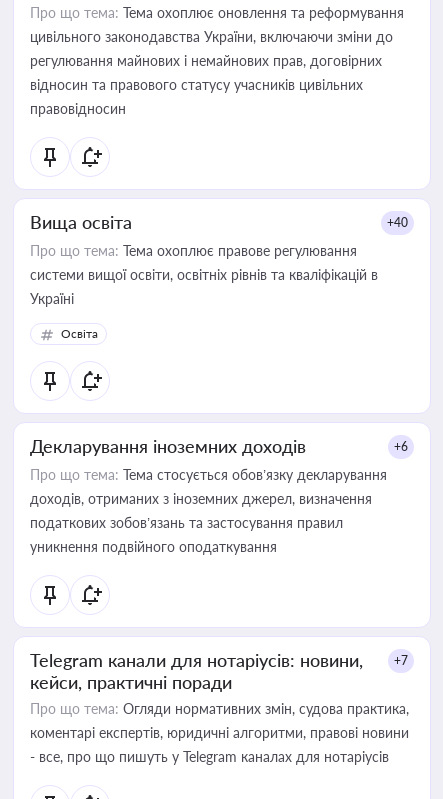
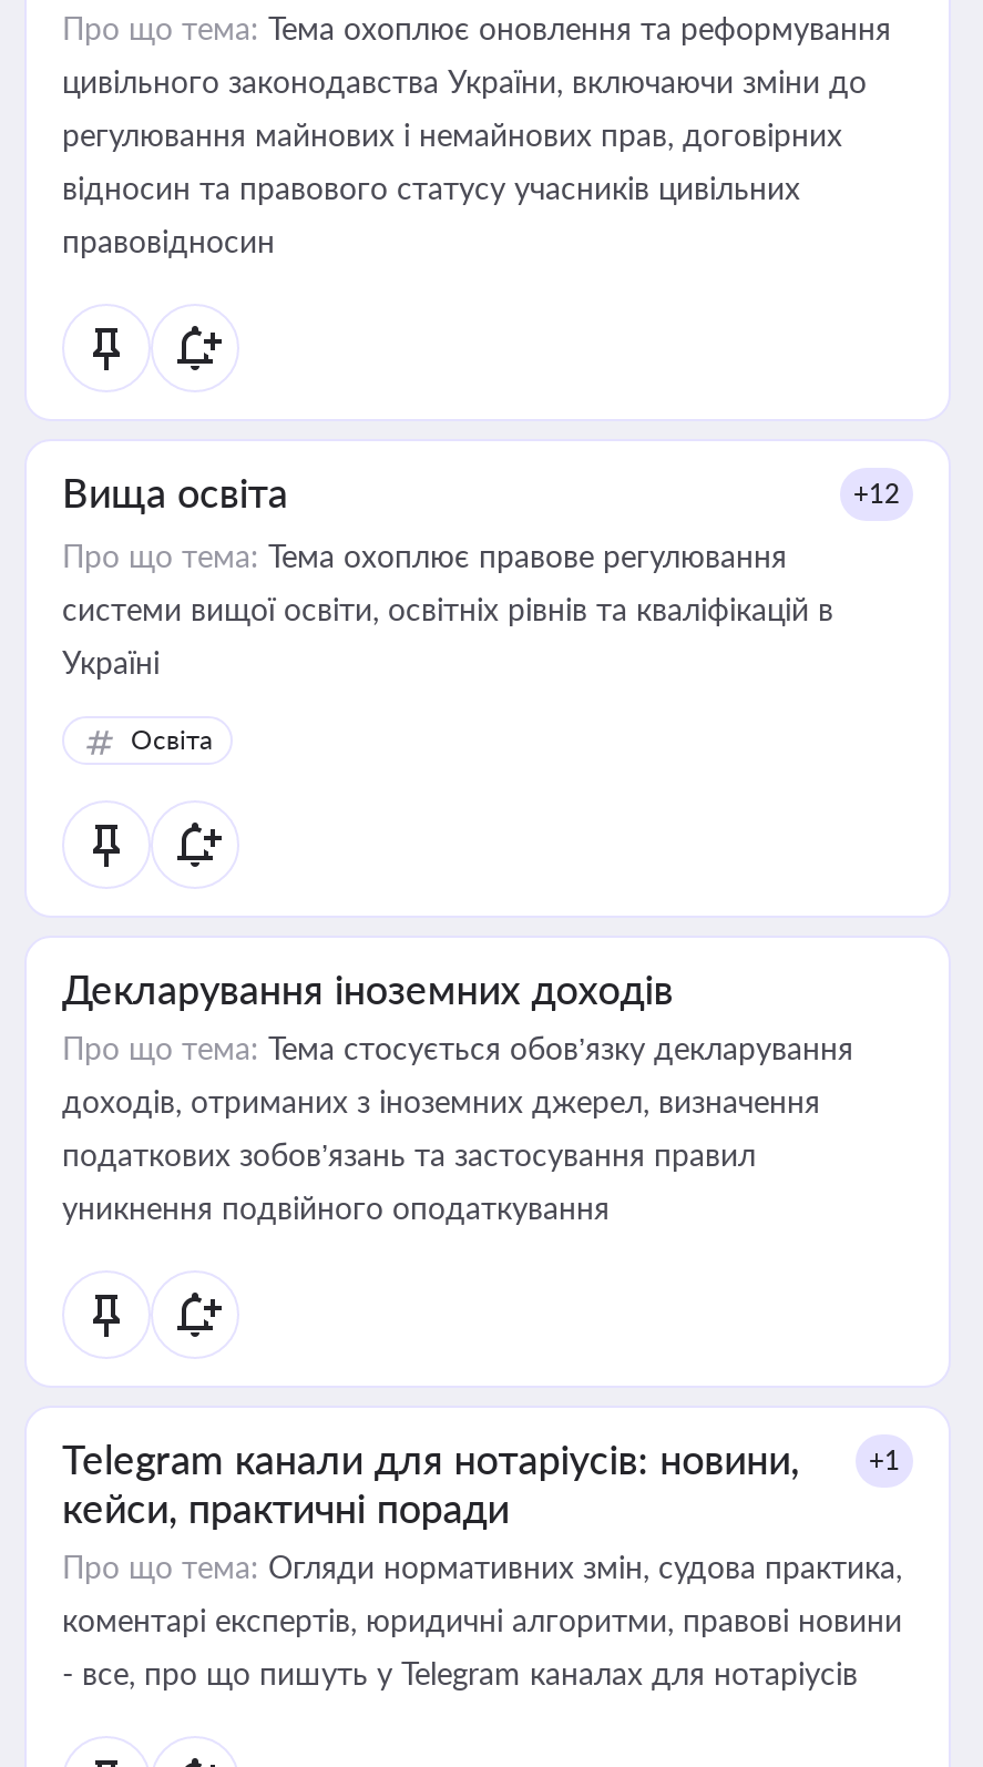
- +40
+ +12

- +6

- +7
+ +1
